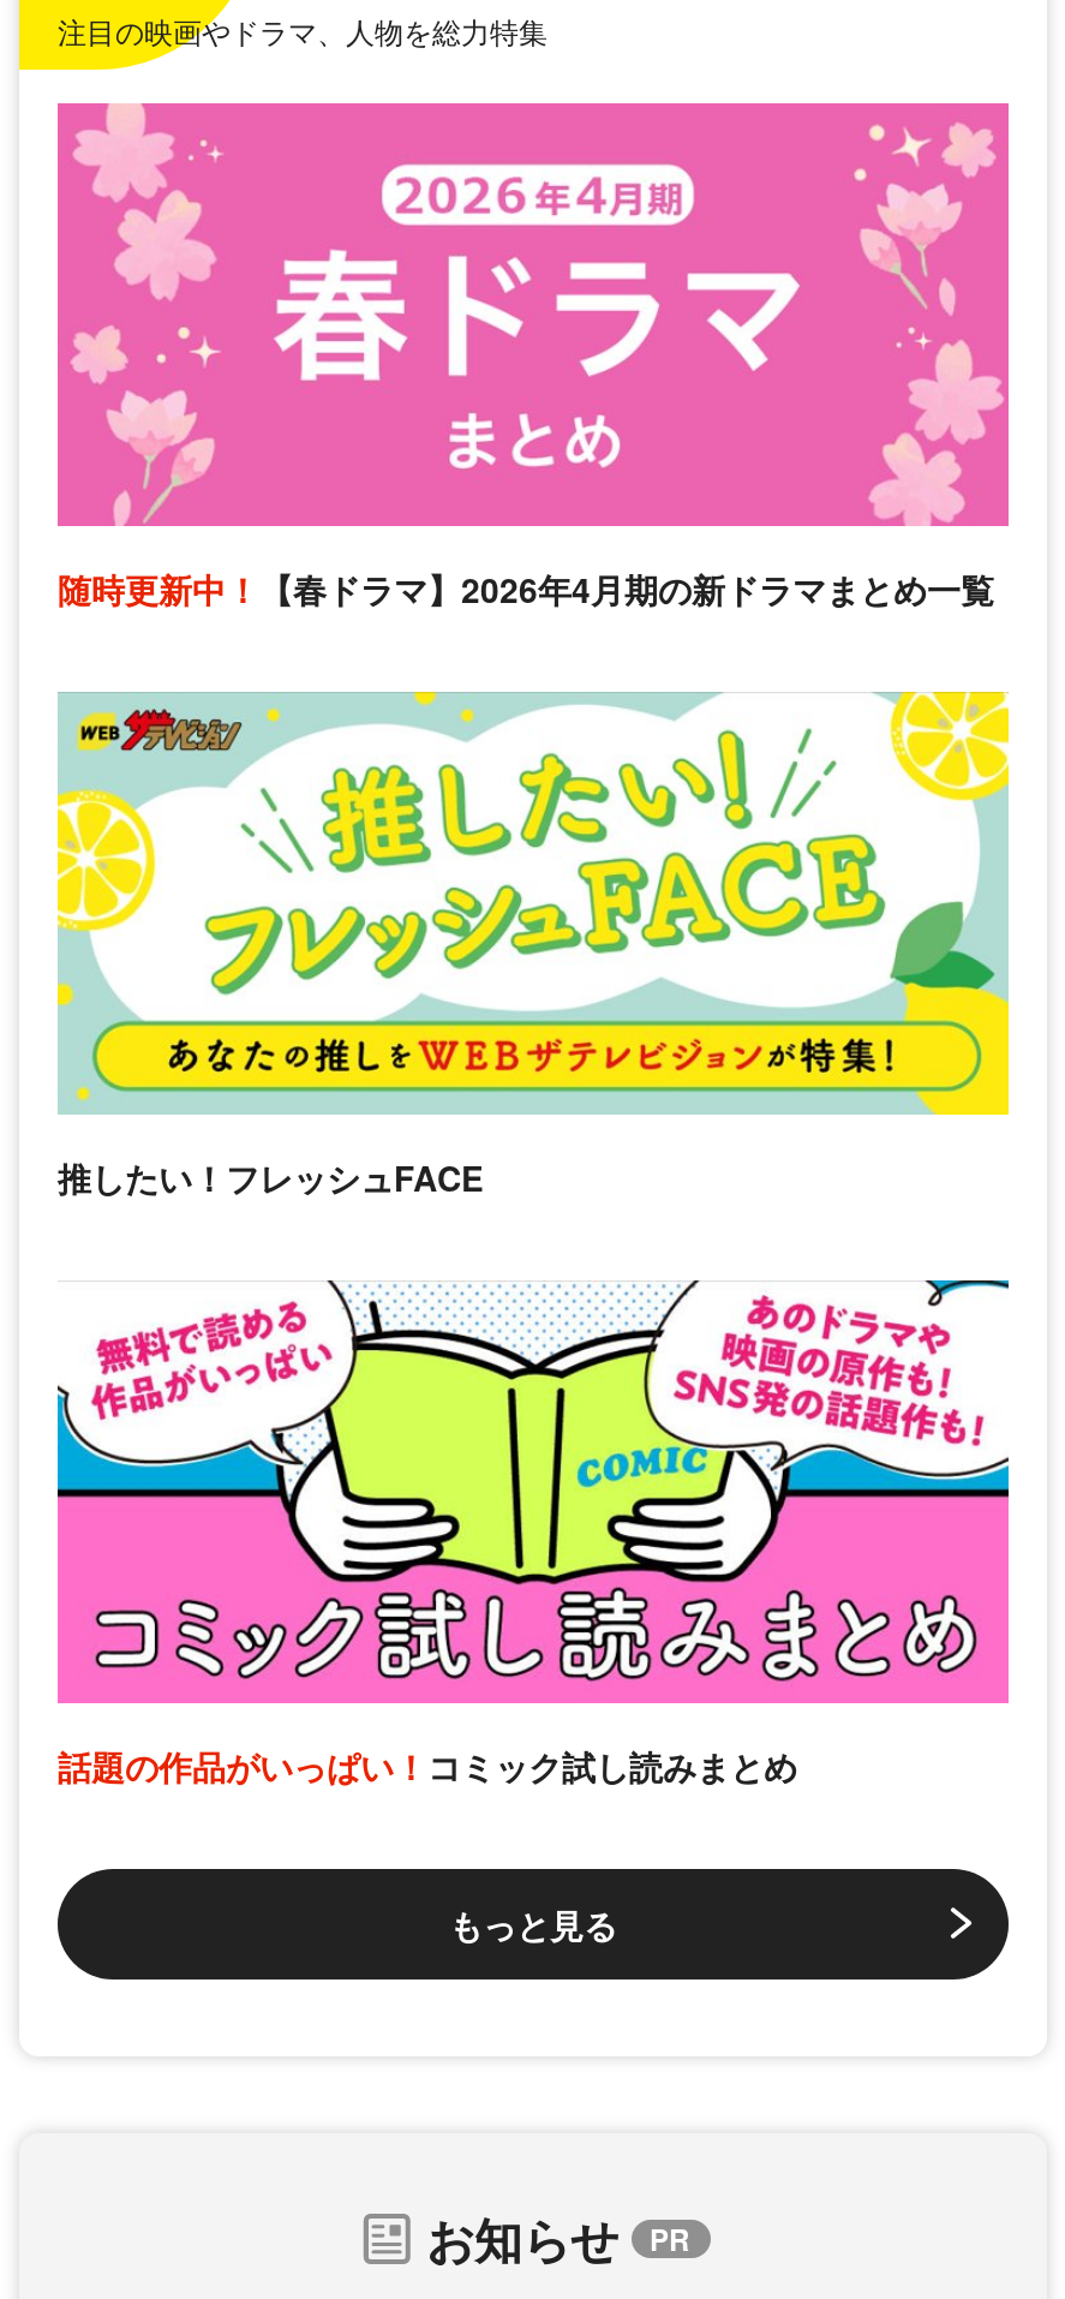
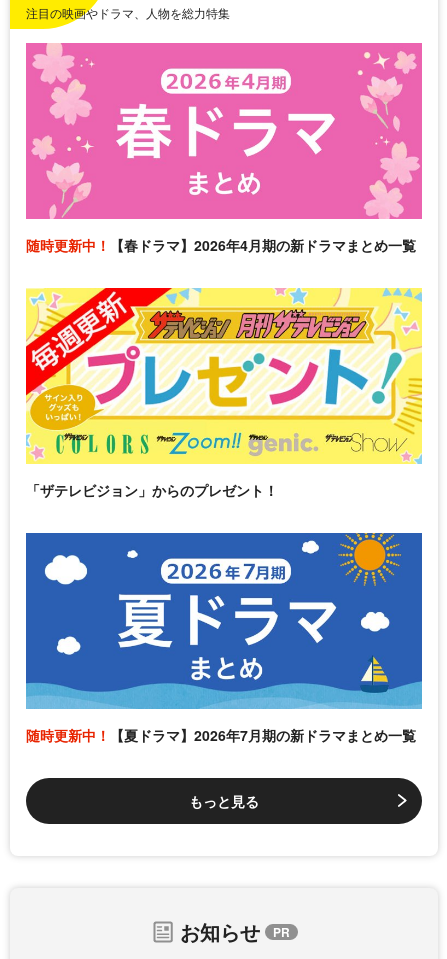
- [image]
- 推したい！フレッシュFACE
+ [image]
+ 「ザテレビジョン」からのプレゼント！

- [image]
- 話題の作品がいっぱい！コミック試し読みまとめ
+ [image]
+ 随時更新中！【夏ドラマ】2026年7月期の新ドラマまとめ一覧
